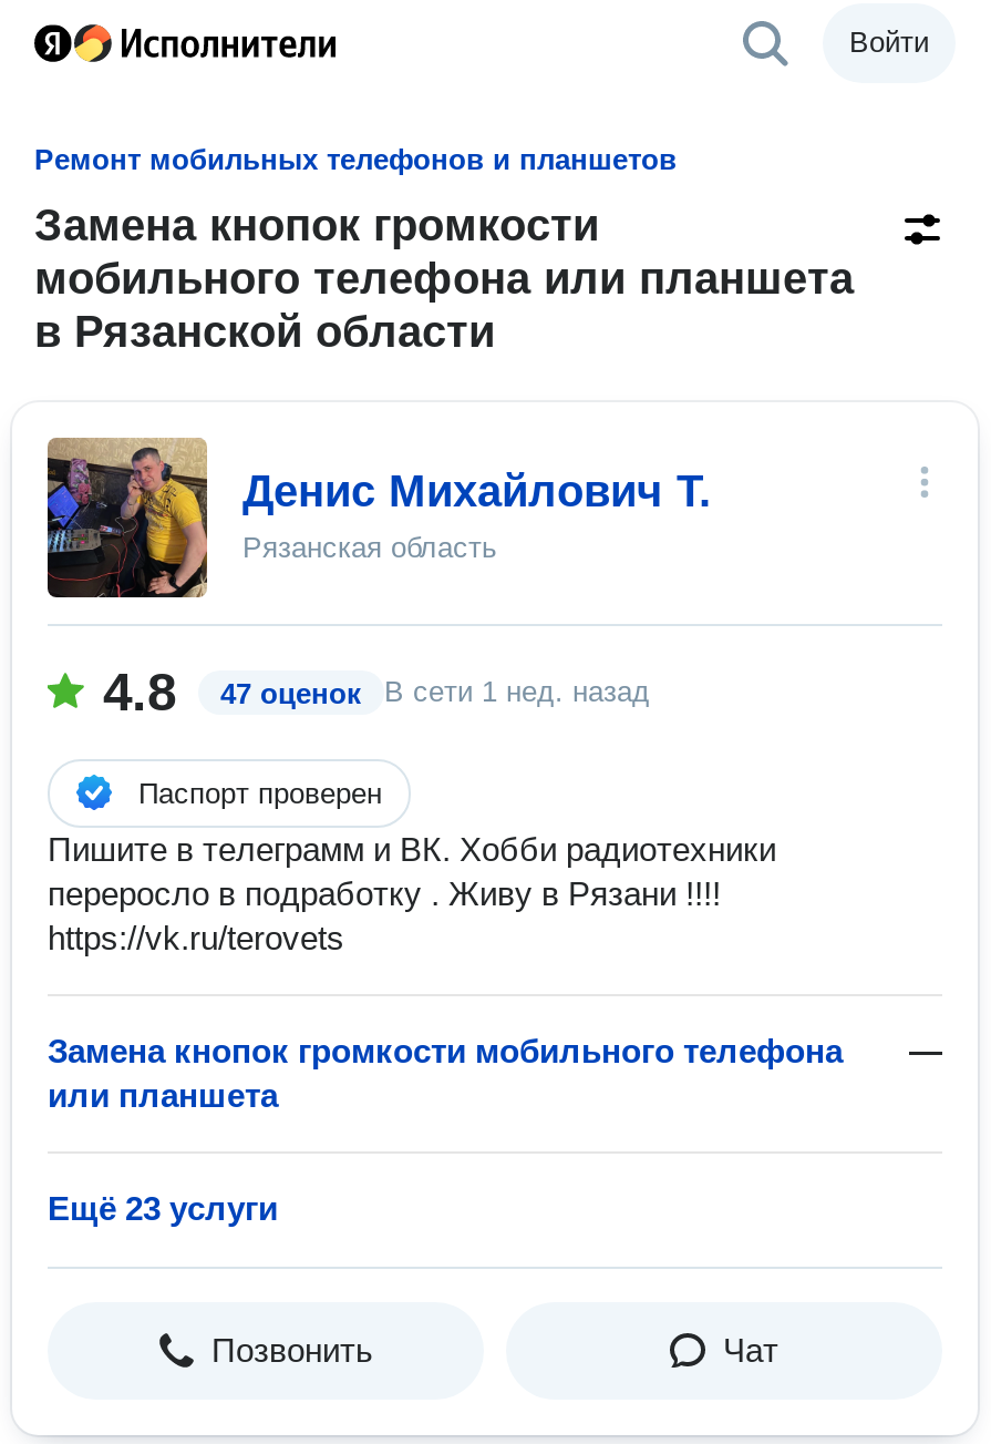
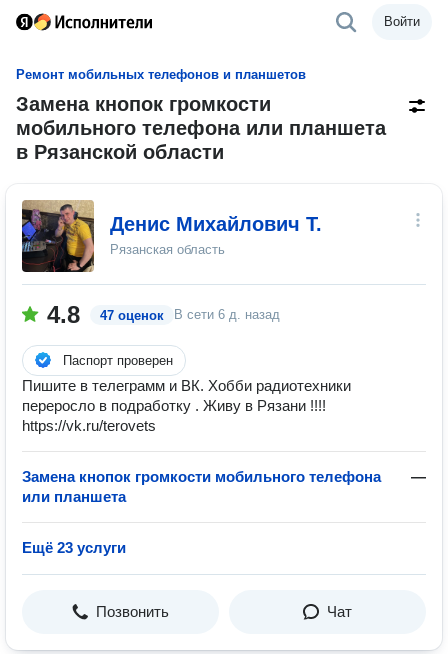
- В сети 1 нед. назад
+ В сети 6 д. назад
